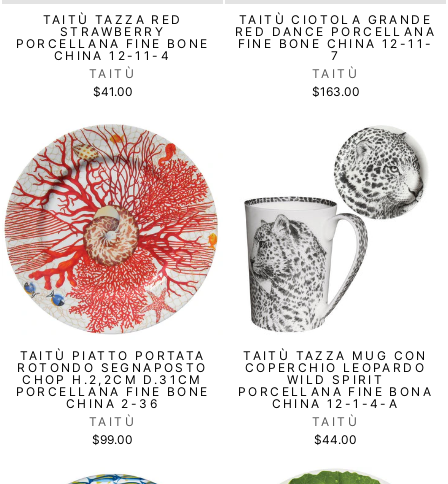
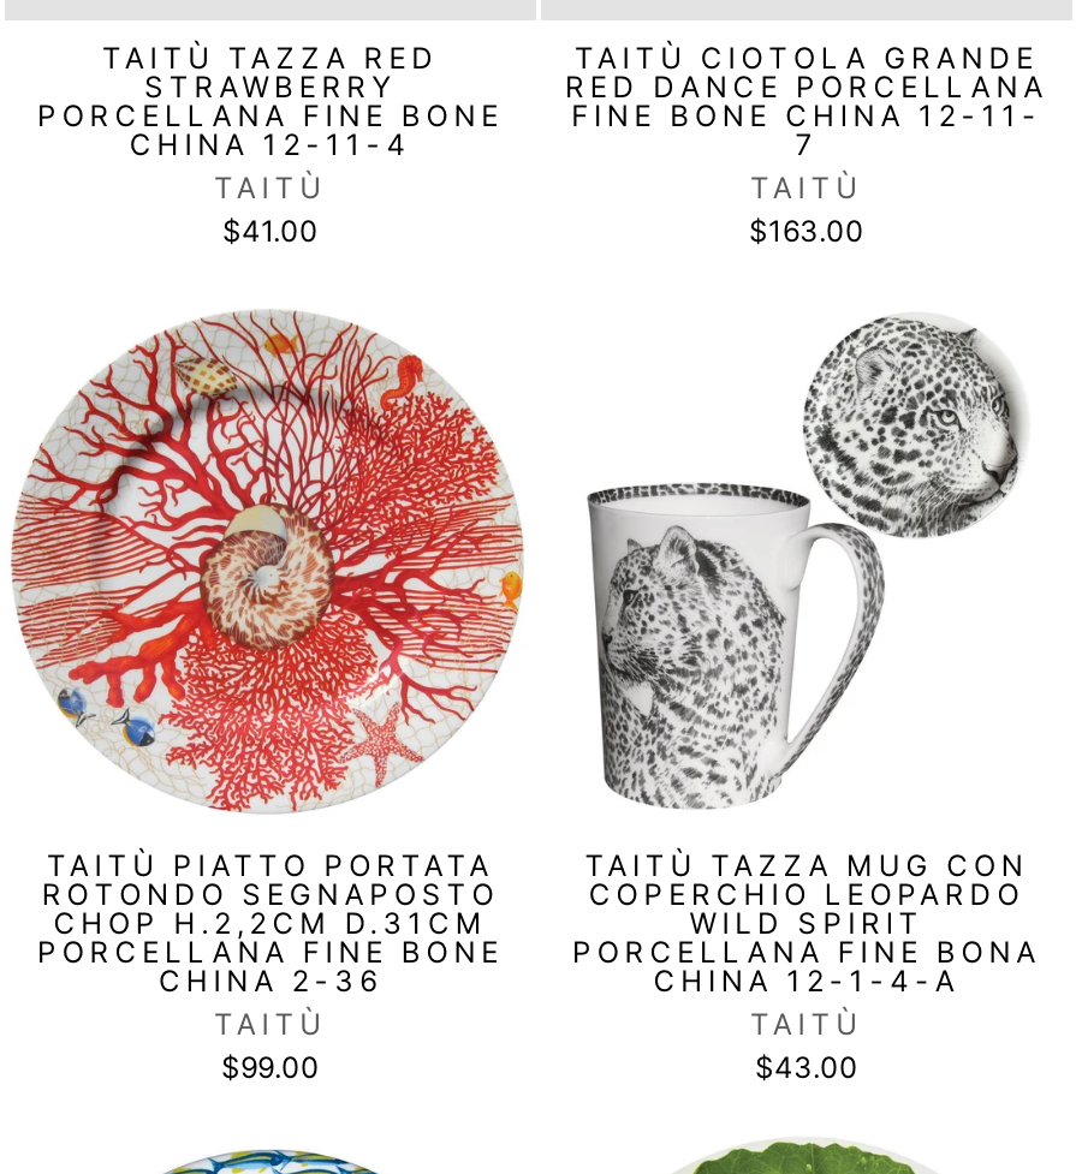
- $44.00
+ $43.00
